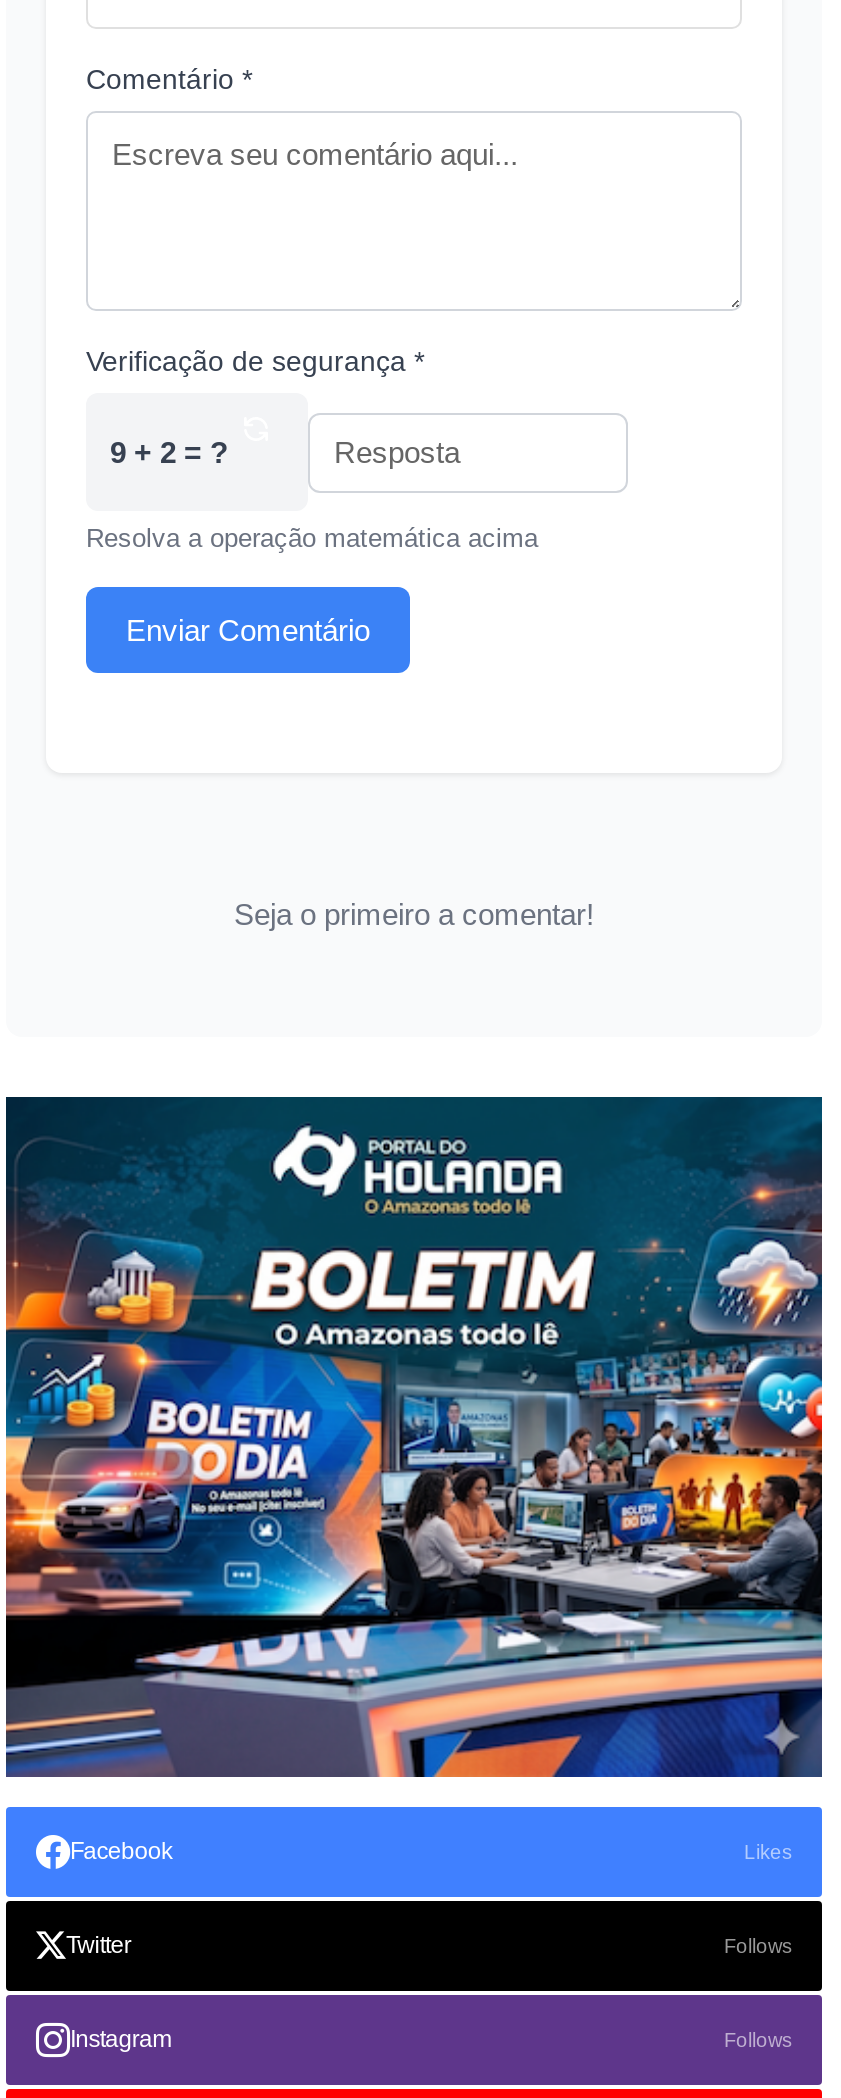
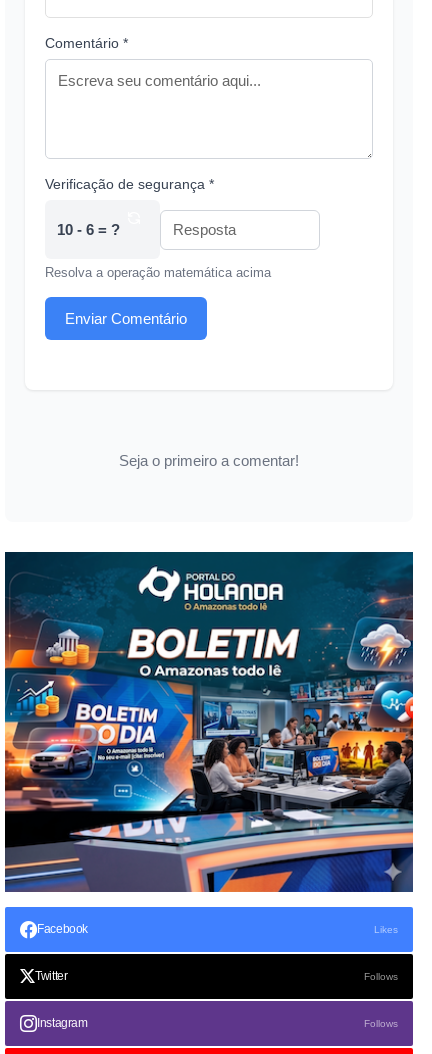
- 9 + 2 = ?
+ 10 - 6 = ?
